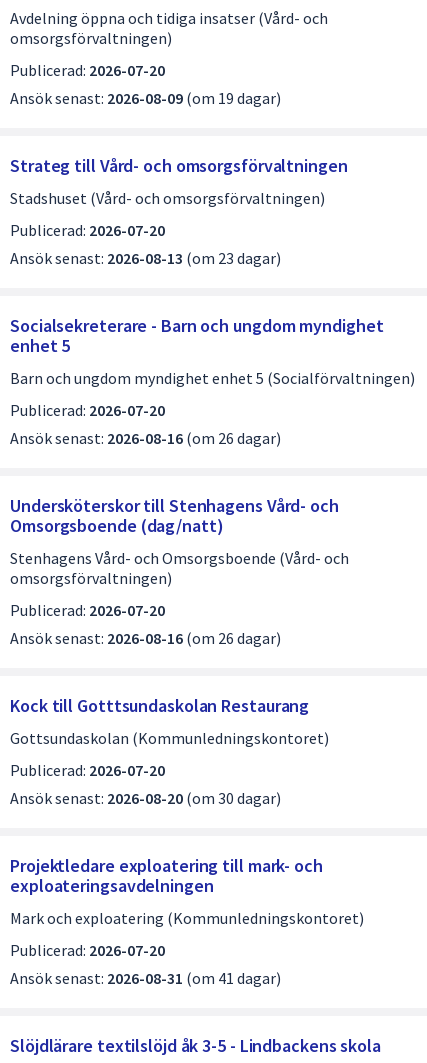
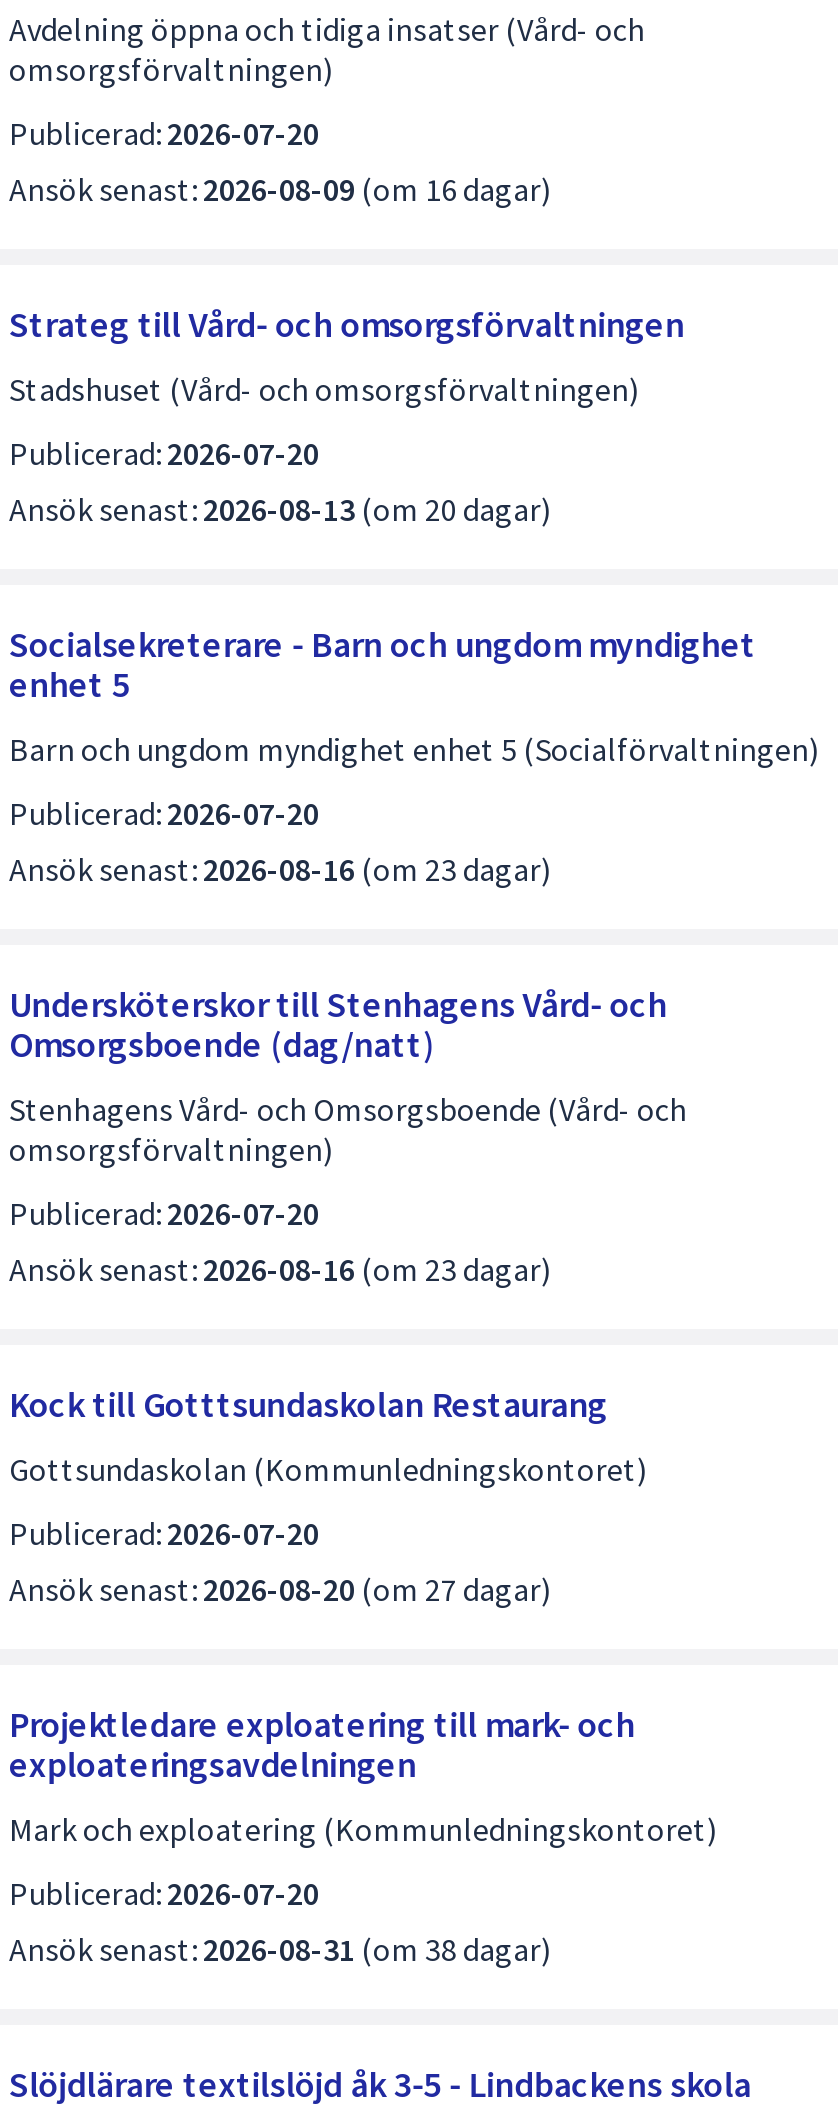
- Ansök senast: 2026-08-09 (om 19 dagar)
+ Ansök senast: 2026-08-09 (om 16 dagar)

- Ansök senast: 2026-08-13 (om 23 dagar)
+ Ansök senast: 2026-08-13 (om 20 dagar)

- Ansök senast: 2026-08-16 (om 26 dagar)
+ Ansök senast: 2026-08-16 (om 23 dagar)

- Ansök senast: 2026-08-16 (om 26 dagar)
+ Ansök senast: 2026-08-16 (om 23 dagar)

- Ansök senast: 2026-08-20 (om 30 dagar)
+ Ansök senast: 2026-08-20 (om 27 dagar)

- Ansök senast: 2026-08-31 (om 41 dagar)
+ Ansök senast: 2026-08-31 (om 38 dagar)
